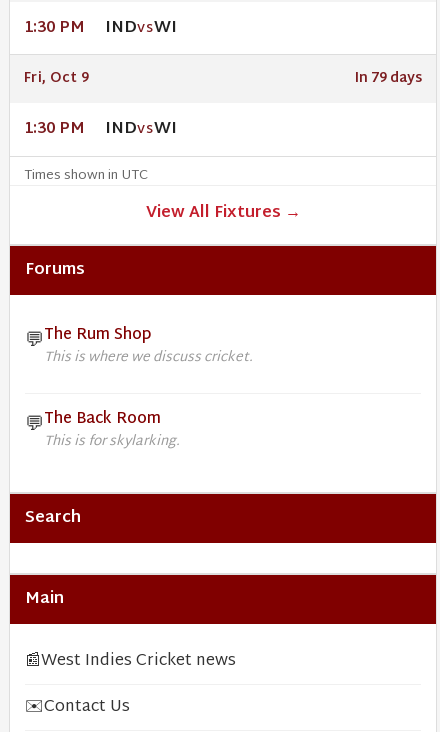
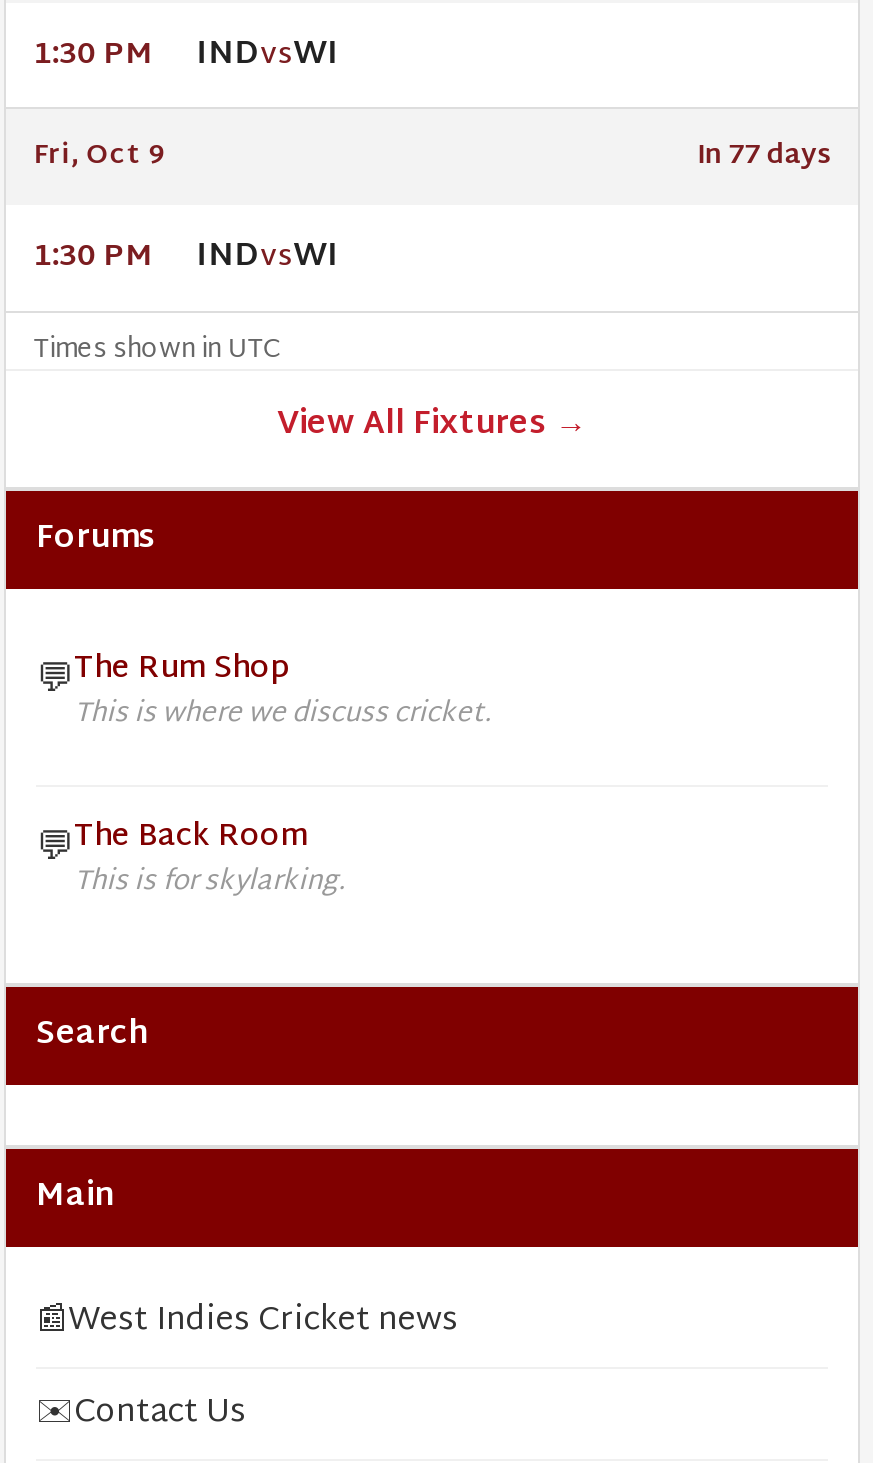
- In 79 days
+ In 77 days
